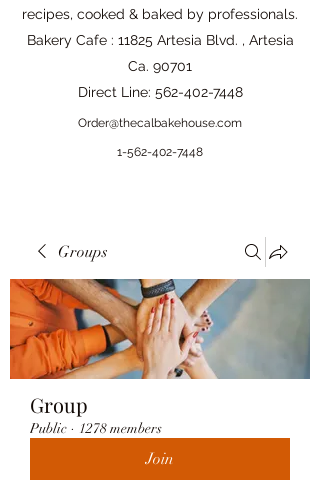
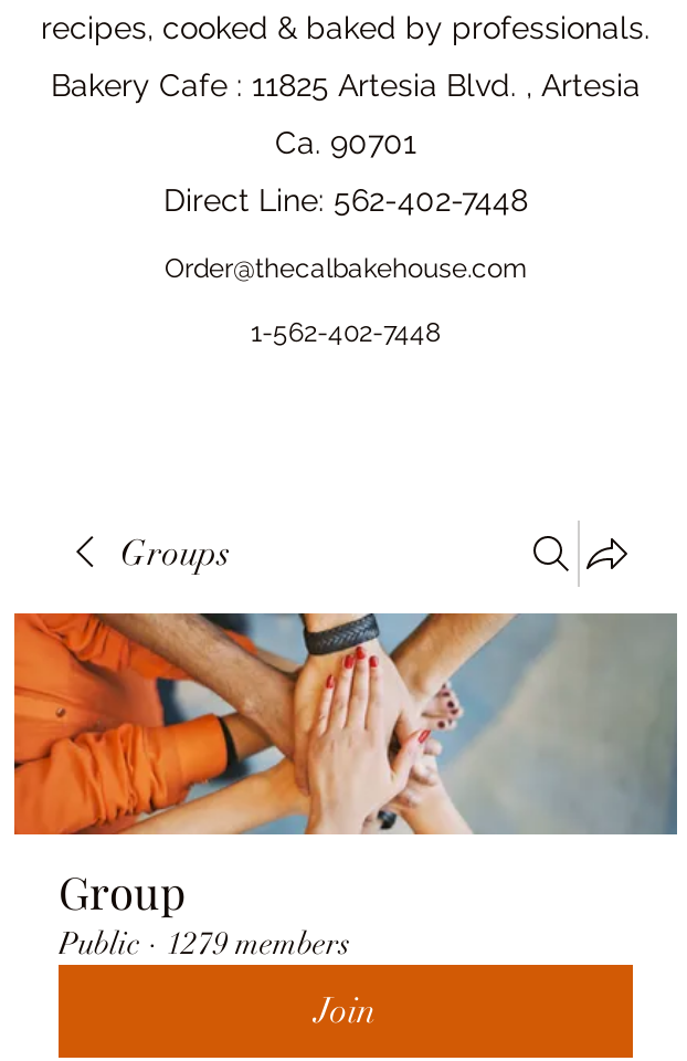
- Public · 1278 members
+ Public · 1279 members
